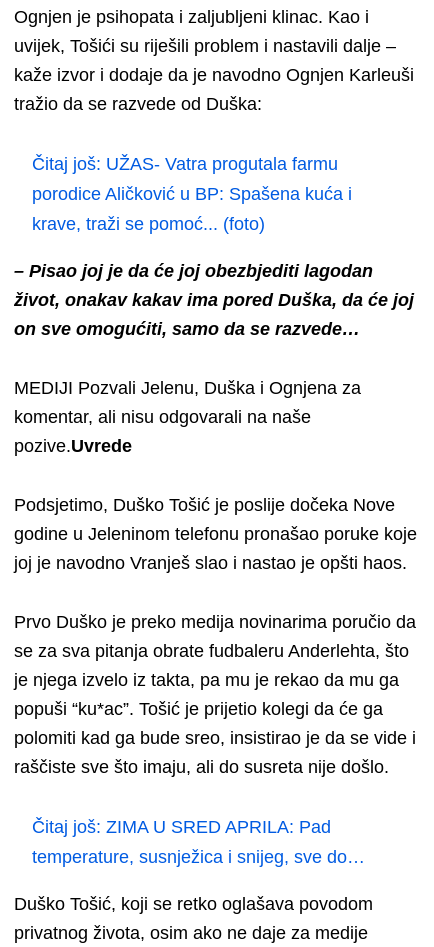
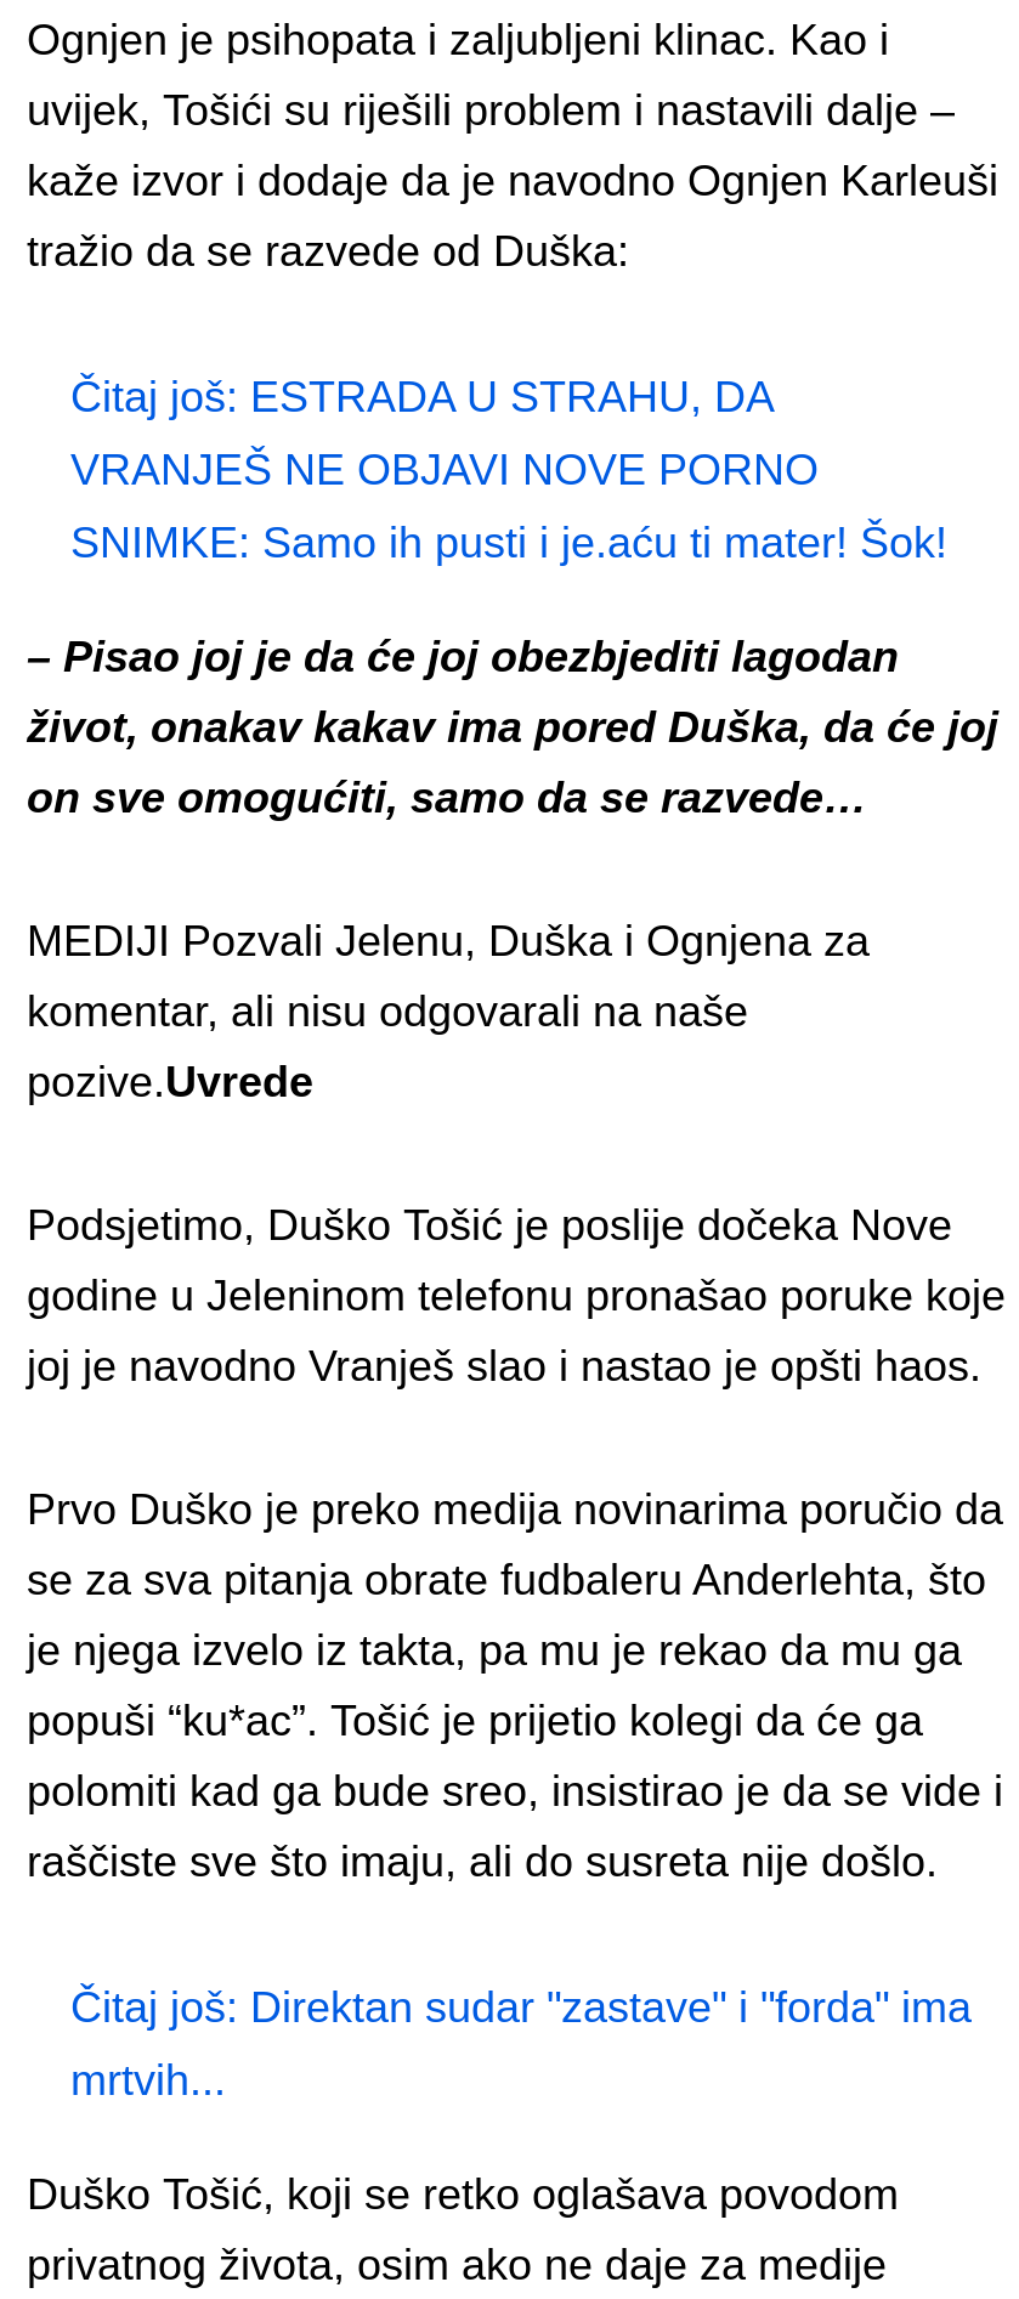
- Čitaj još: UŽAS- Vatra progutala farmu
+ Čitaj još: ESTRADA U STRAHU, DA

- porodice Aličković u BP: Spašena kuća i
+ VRANJEŠ NE OBJAVI NOVE PORNO

- krave, traži se pomoć... (foto)
+ SNIMKE: Samo ih pusti i je.aću ti mater! Šok!

- Čitaj još: ZIMA U SRED APRILA: Pad
+ Čitaj još: Direktan sudar "zastave" i "forda" ima

- temperature, susnježica i snijeg, sve do…
+ mrtvih...
